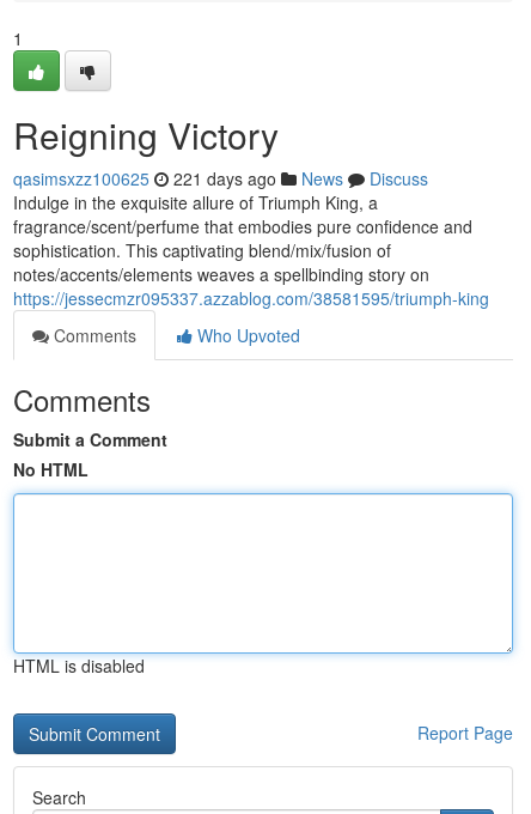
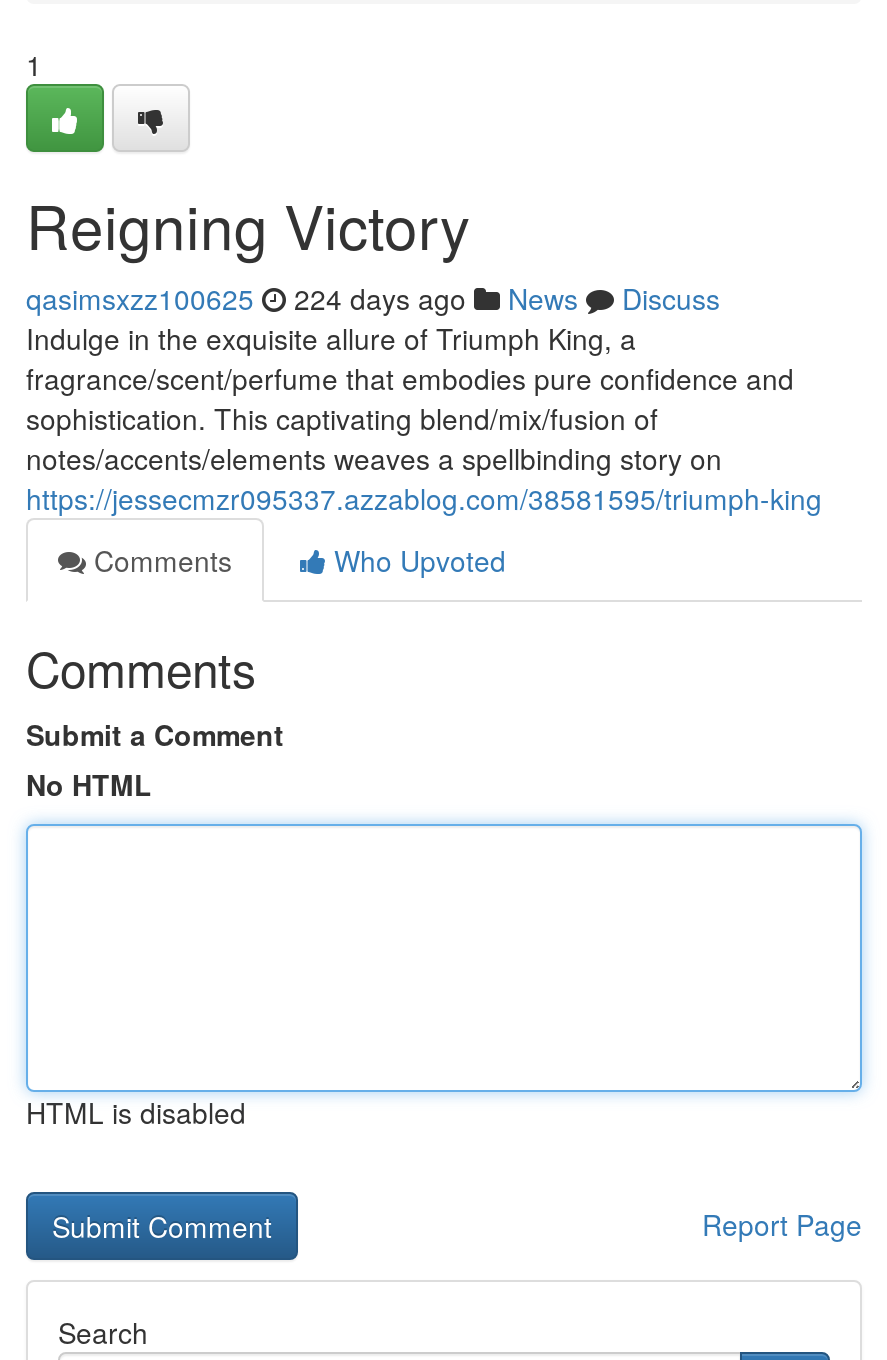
- qasimsxzz100625 221 days ago News Discuss
+ qasimsxzz100625 224 days ago News Discuss
